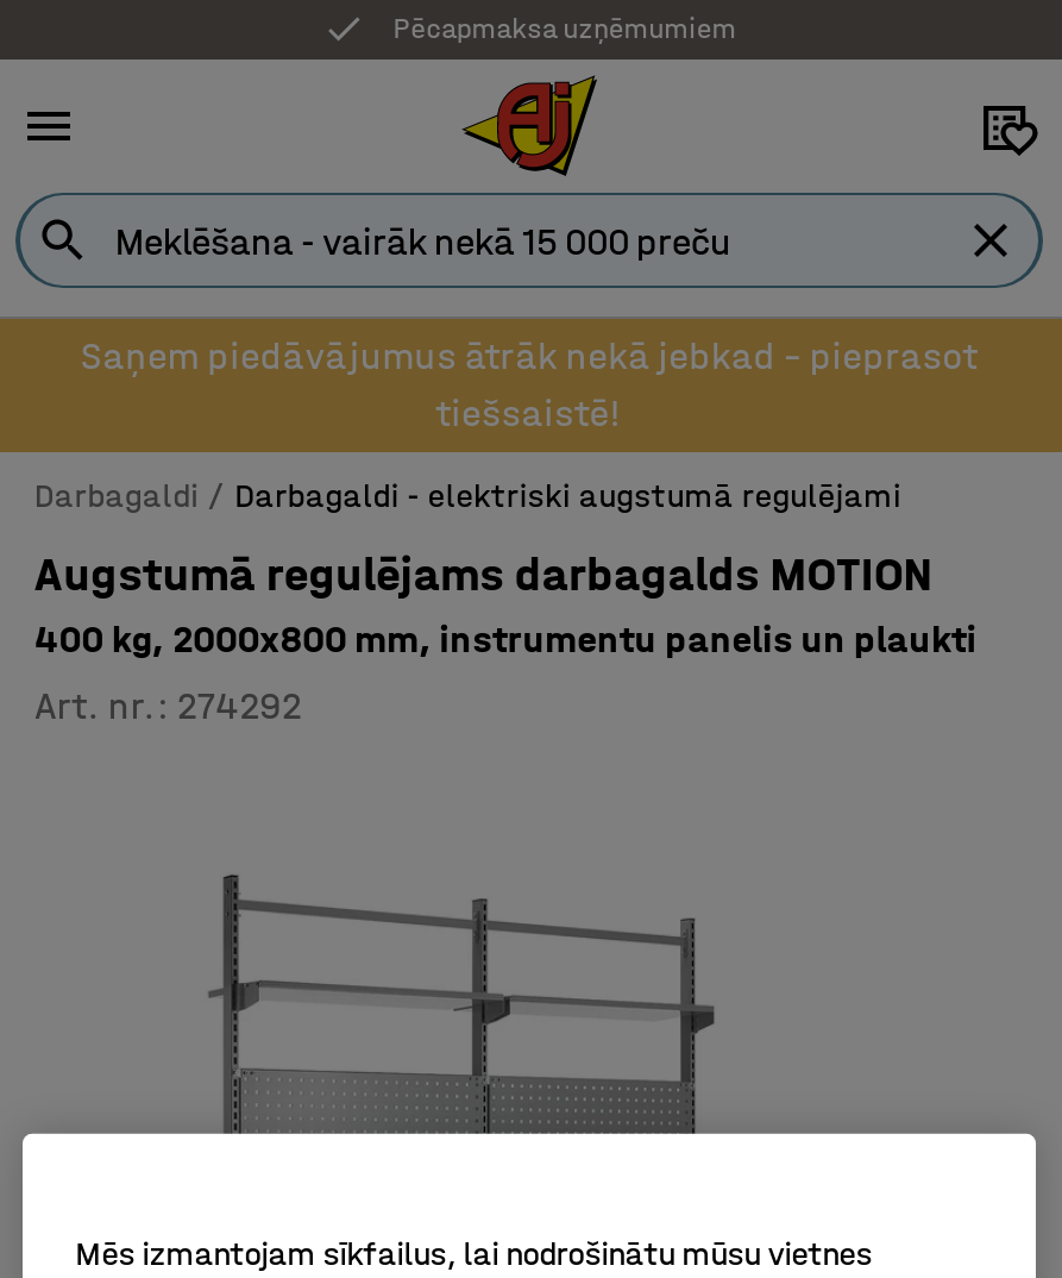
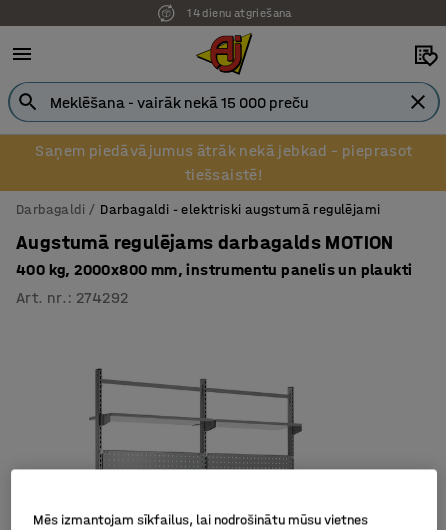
- Pēcapmaksa uzņēmumiem
+ 14 dienu atgriešana
